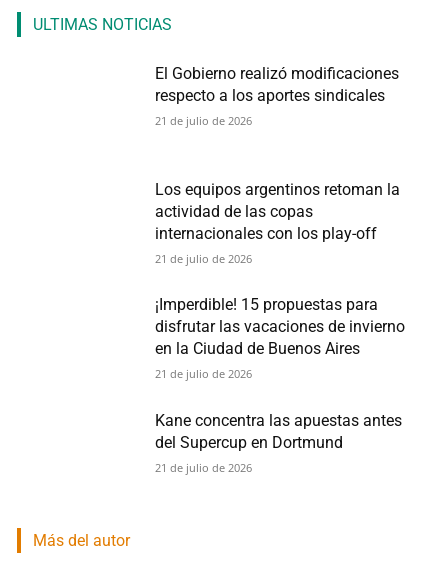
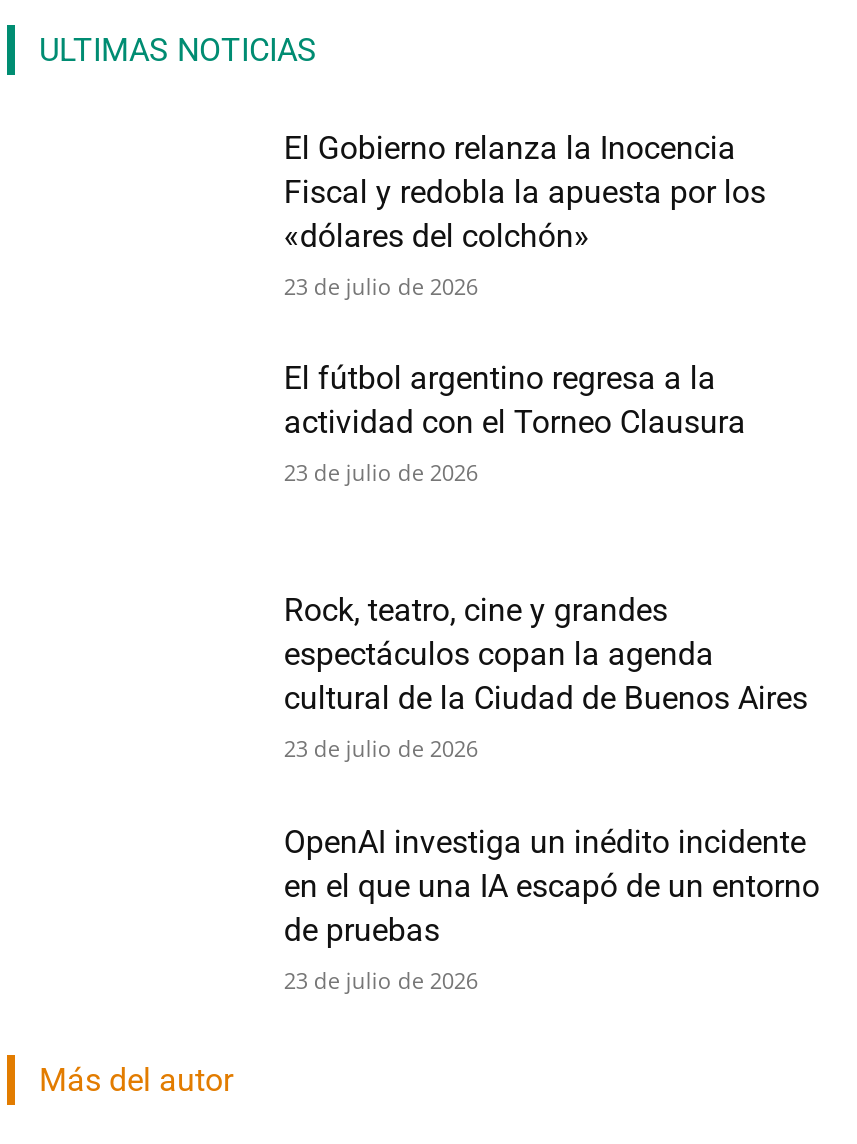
- El Gobierno realizó modificaciones
- respecto a los aportes sindicales
- 21 de julio de 2026
+ El Gobierno relanza la Inocencia
+ Fiscal y redobla la apuesta por los
+ «dólares del colchón»
+ 23 de julio de 2026

- Los equipos argentinos retoman la
- actividad de las copas
- internacionales con los play-off
- 21 de julio de 2026
+ El fútbol argentino regresa a la
+ actividad con el Torneo Clausura
+ 23 de julio de 2026

- ¡Imperdible! 15 propuestas para
- disfrutar las vacaciones de invierno
- en la Ciudad de Buenos Aires
- 21 de julio de 2026
+ Rock, teatro, cine y grandes
+ espectáculos copan la agenda
+ cultural de la Ciudad de Buenos Aires
+ 23 de julio de 2026

- Kane concentra las apuestas antes
- del Supercup en Dortmund
- 21 de julio de 2026
+ OpenAI investiga un inédito incidente
+ en el que una IA escapó de un entorno
+ de pruebas
+ 23 de julio de 2026
